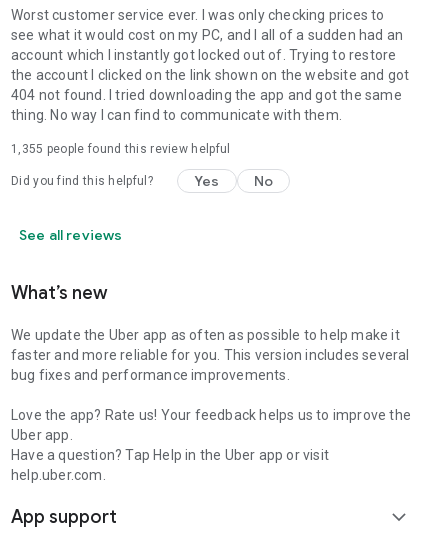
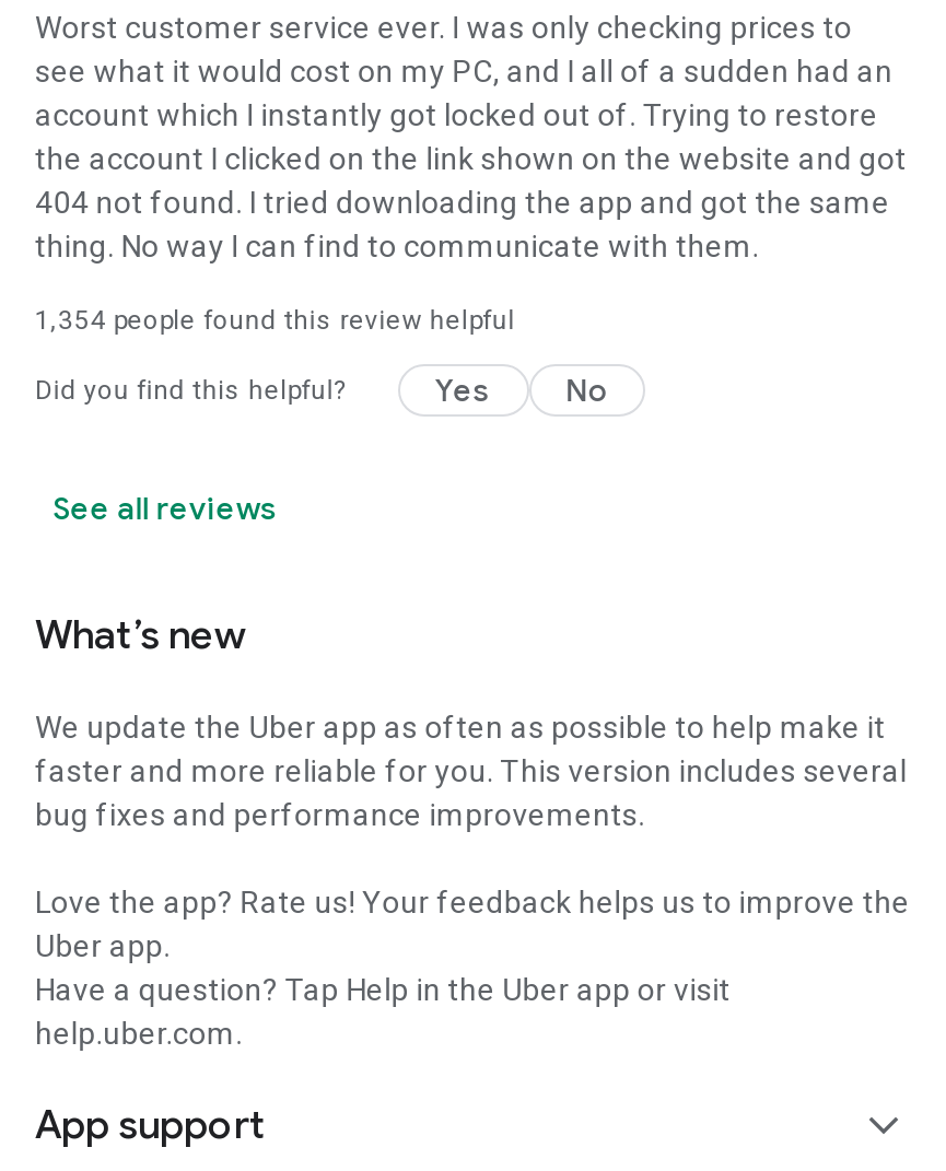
- 1,355 people found this review helpful
+ 1,354 people found this review helpful
